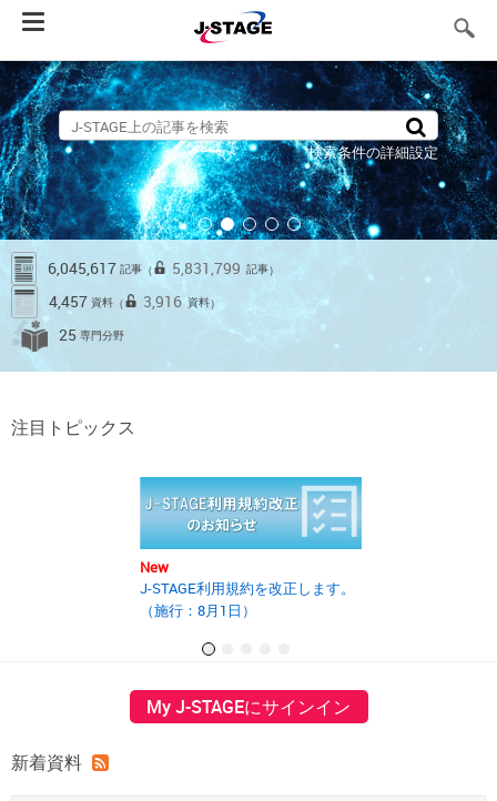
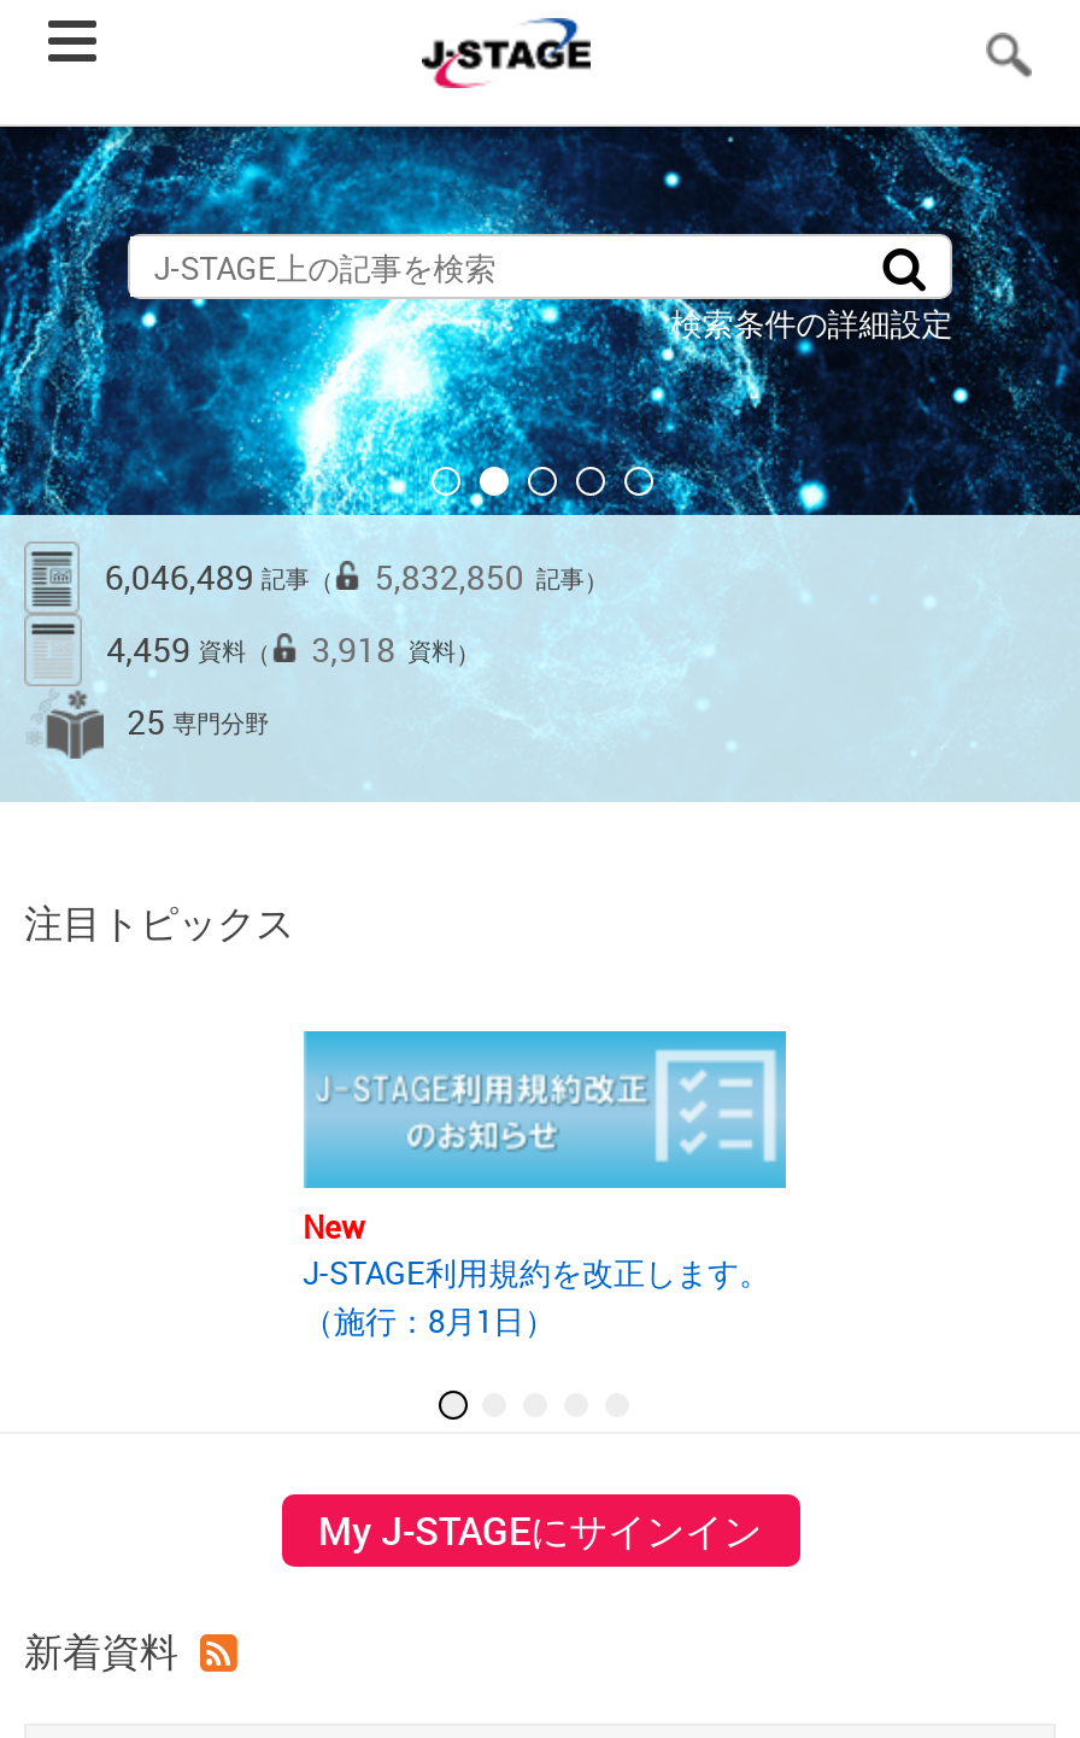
- 6,045,617記事（
+ 6,046,489記事（

- 5,831,799 記事）
+ 5,832,850 記事）

- 4,457資料（
+ 4,459資料（

- 3,916 資料）
+ 3,918 資料）
